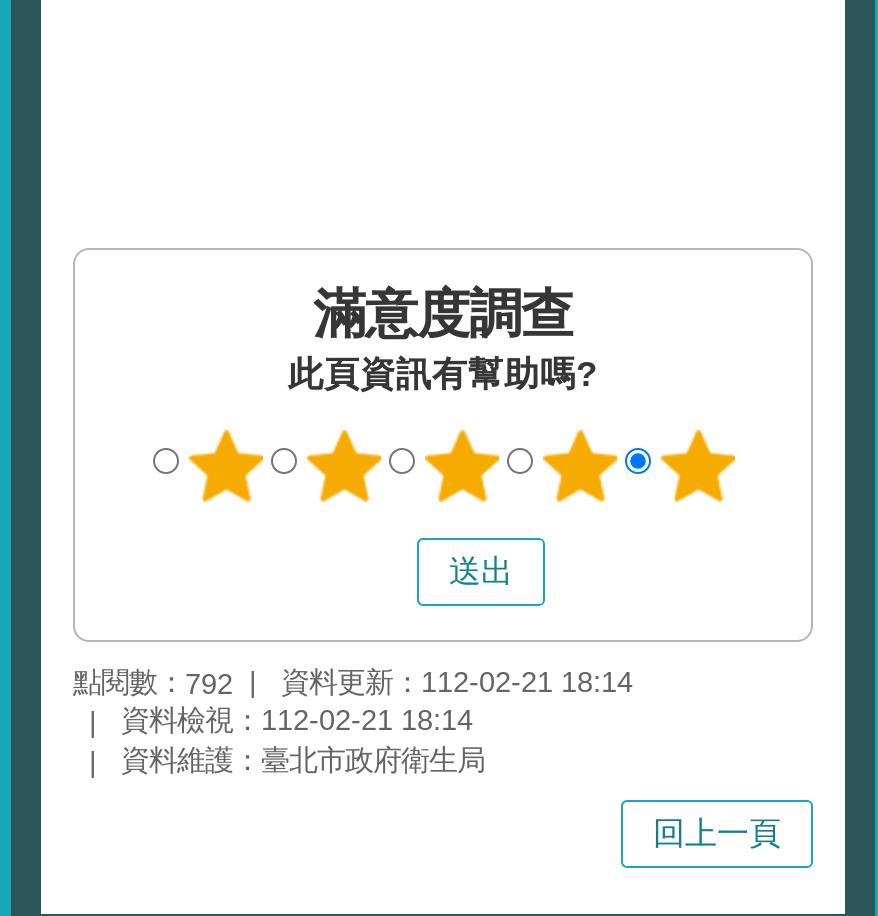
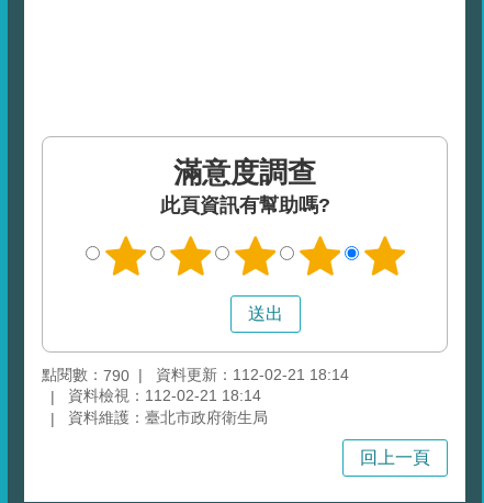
- 點閱數：792 資料更新：112-02-21 18:14
+ 點閱數：790 資料更新：112-02-21 18:14
